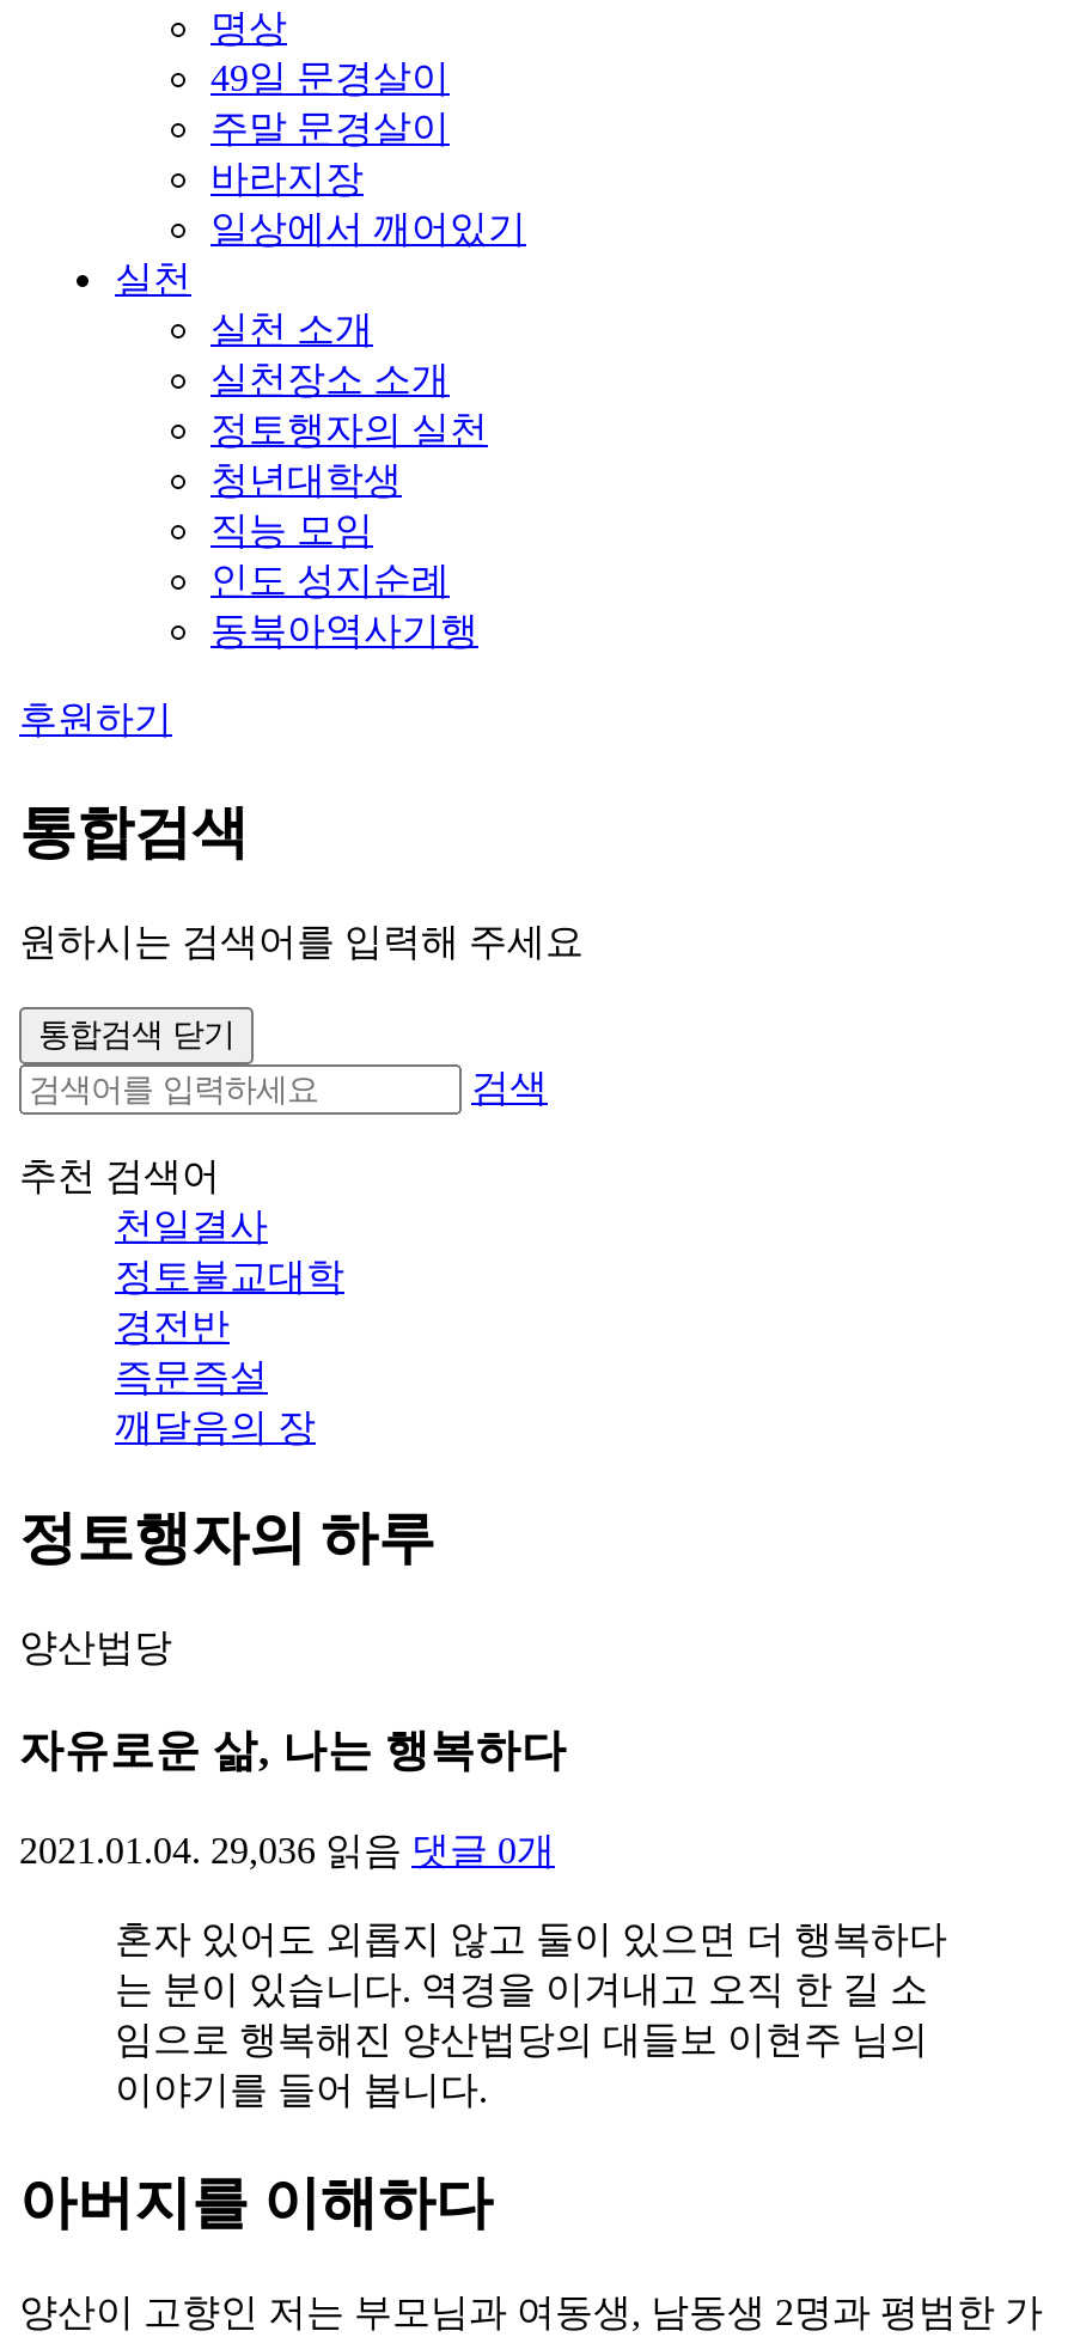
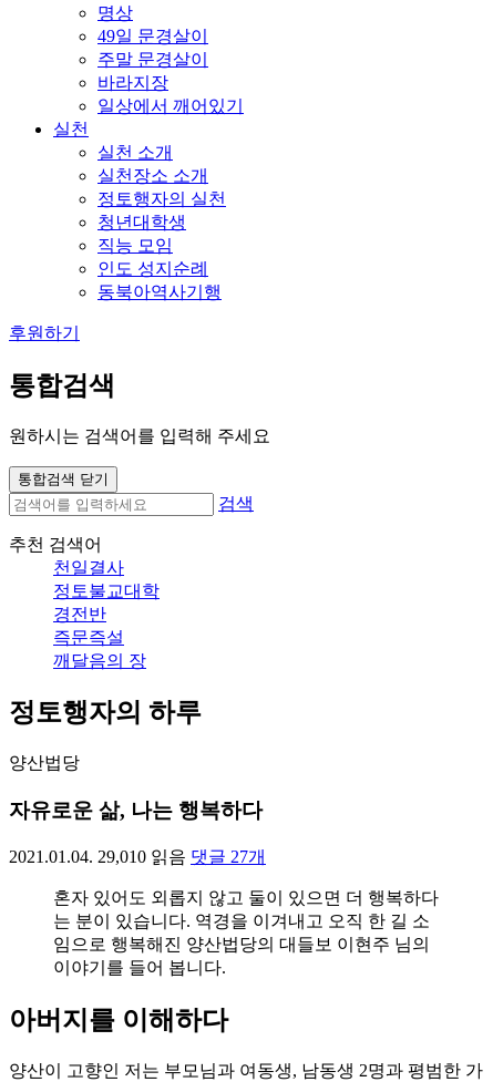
- 2021.01.04. 29,036 읽음 댓글 0개
+ 2021.01.04. 29,010 읽음 댓글 27개
